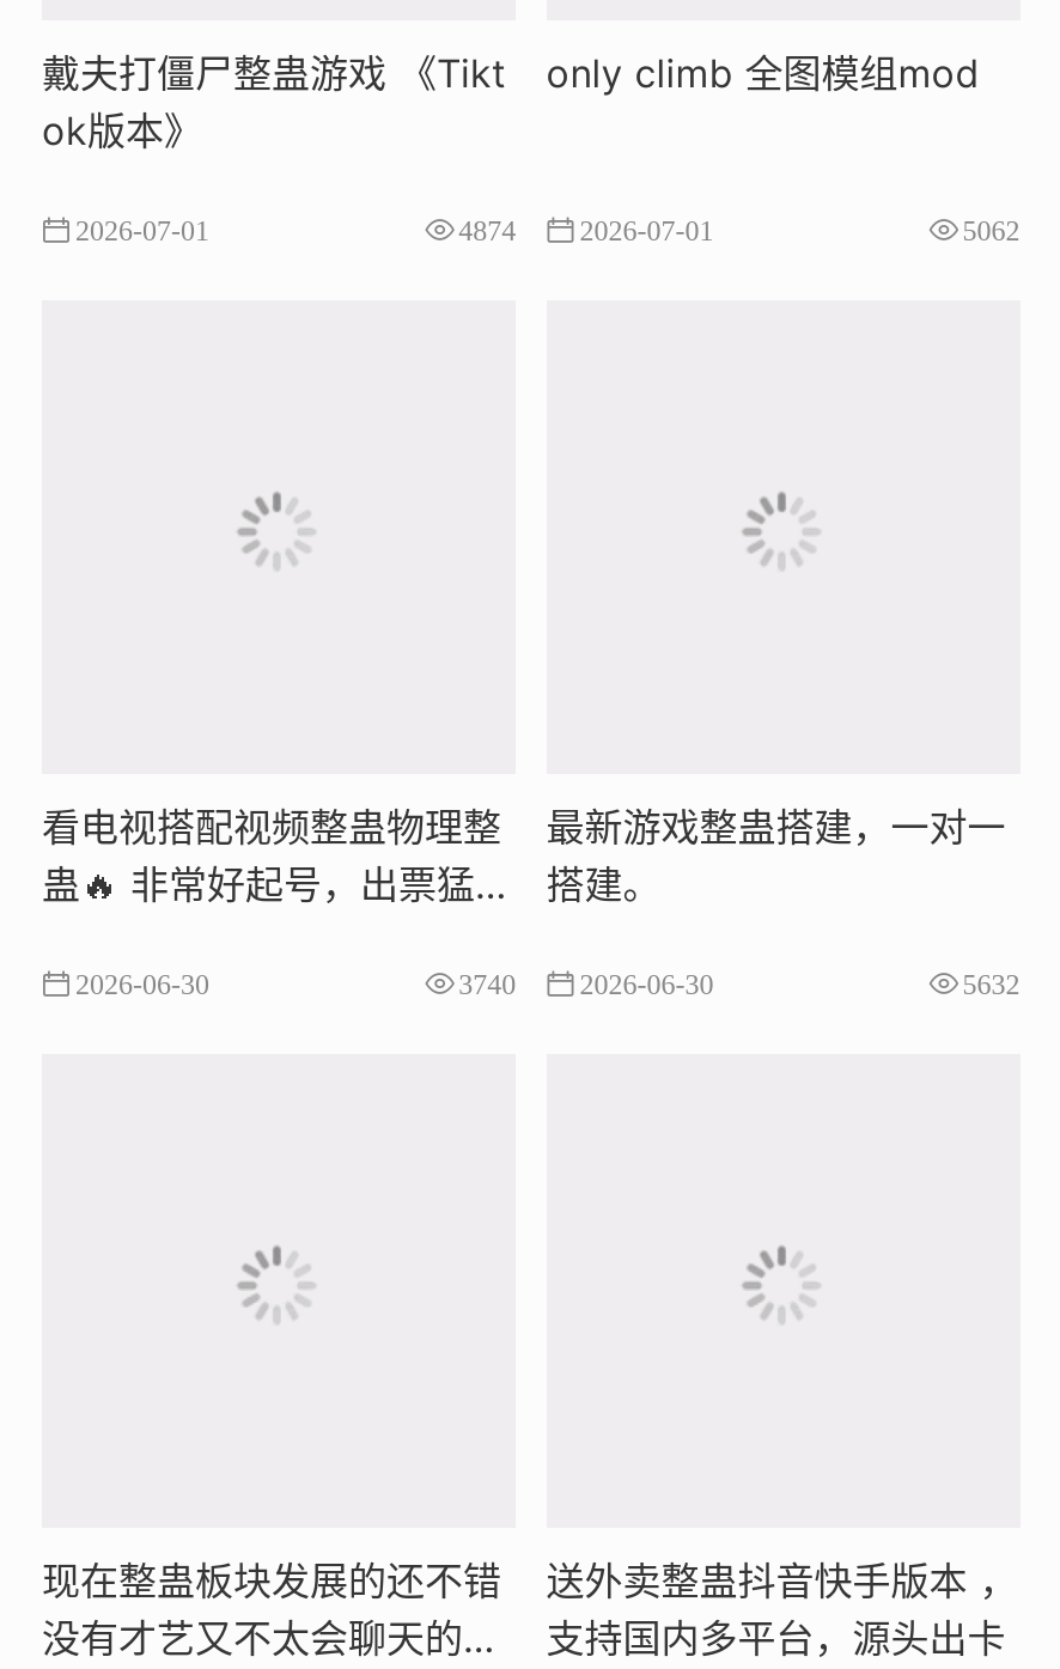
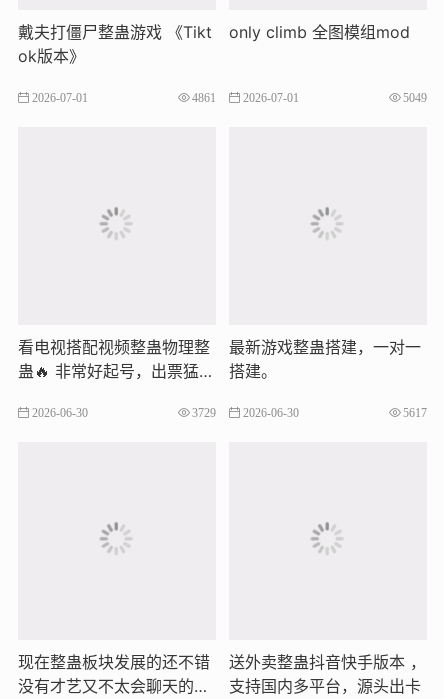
- 4874
+ 4861

- 5062
+ 5049

- 3740
+ 3729

- 5632
+ 5617
